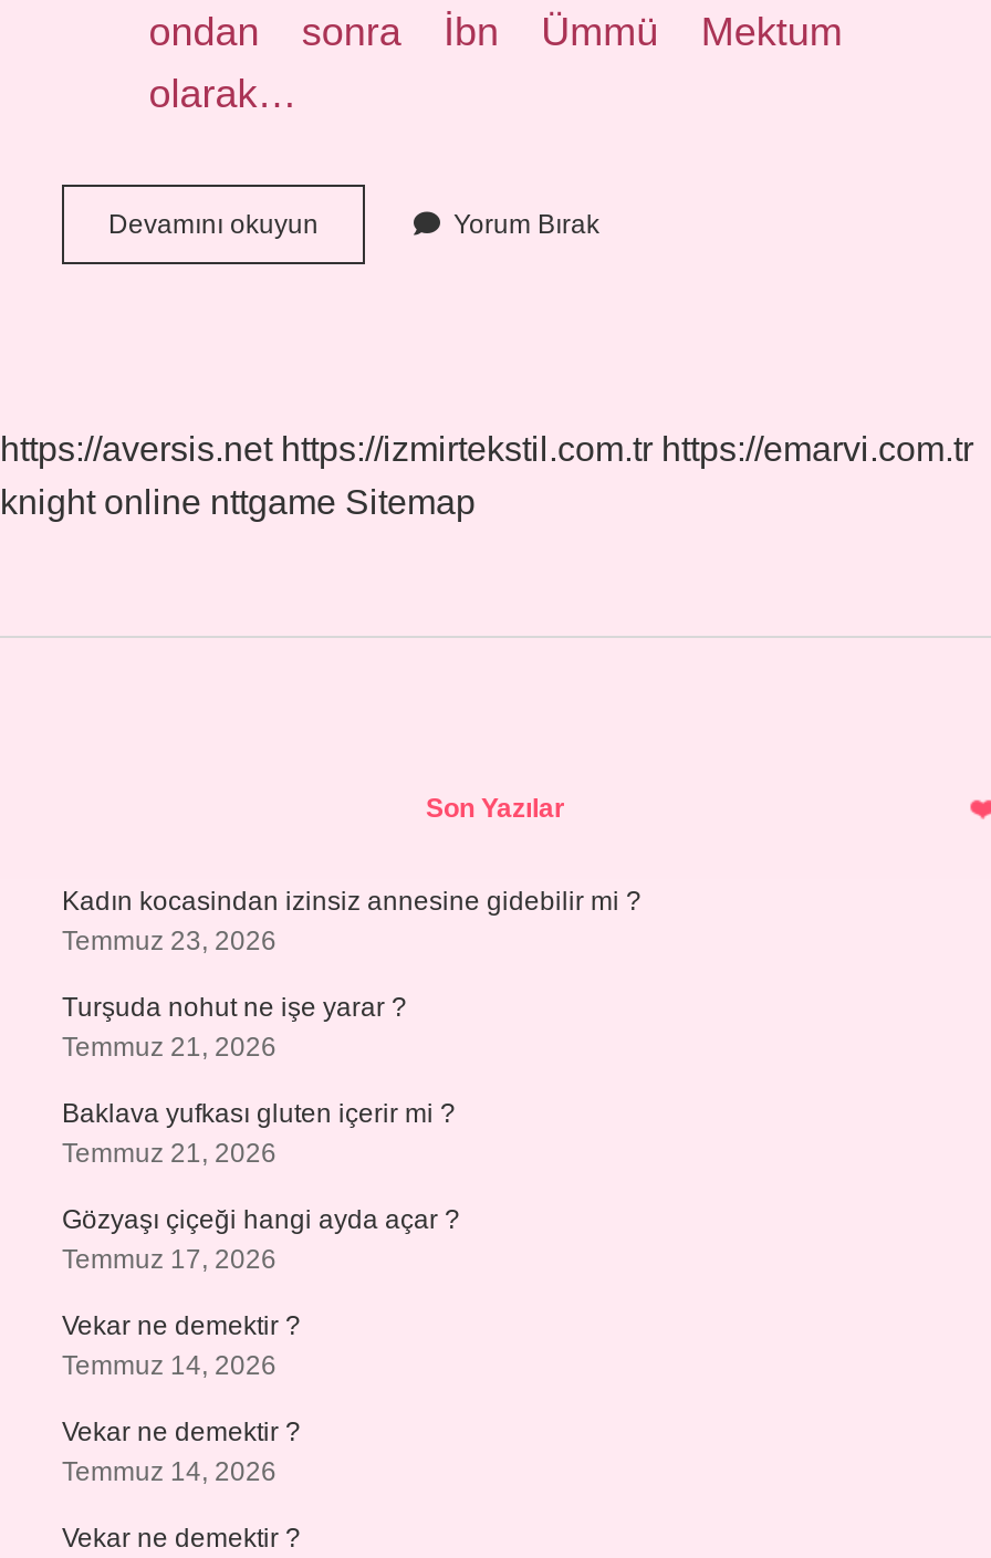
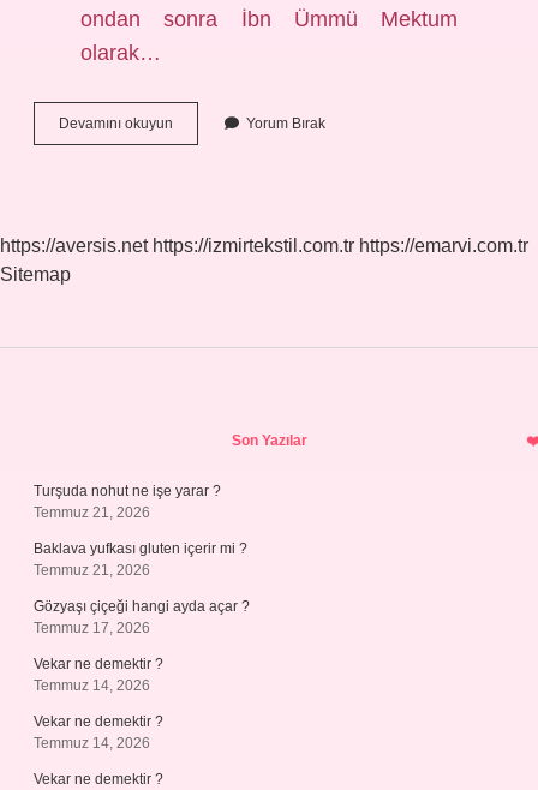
- knight online nttgame Sitemap
+ Sitemap

- Kadın kocasindan izinsiz annesine gidebilir mi ?
- Temmuz 23, 2026
